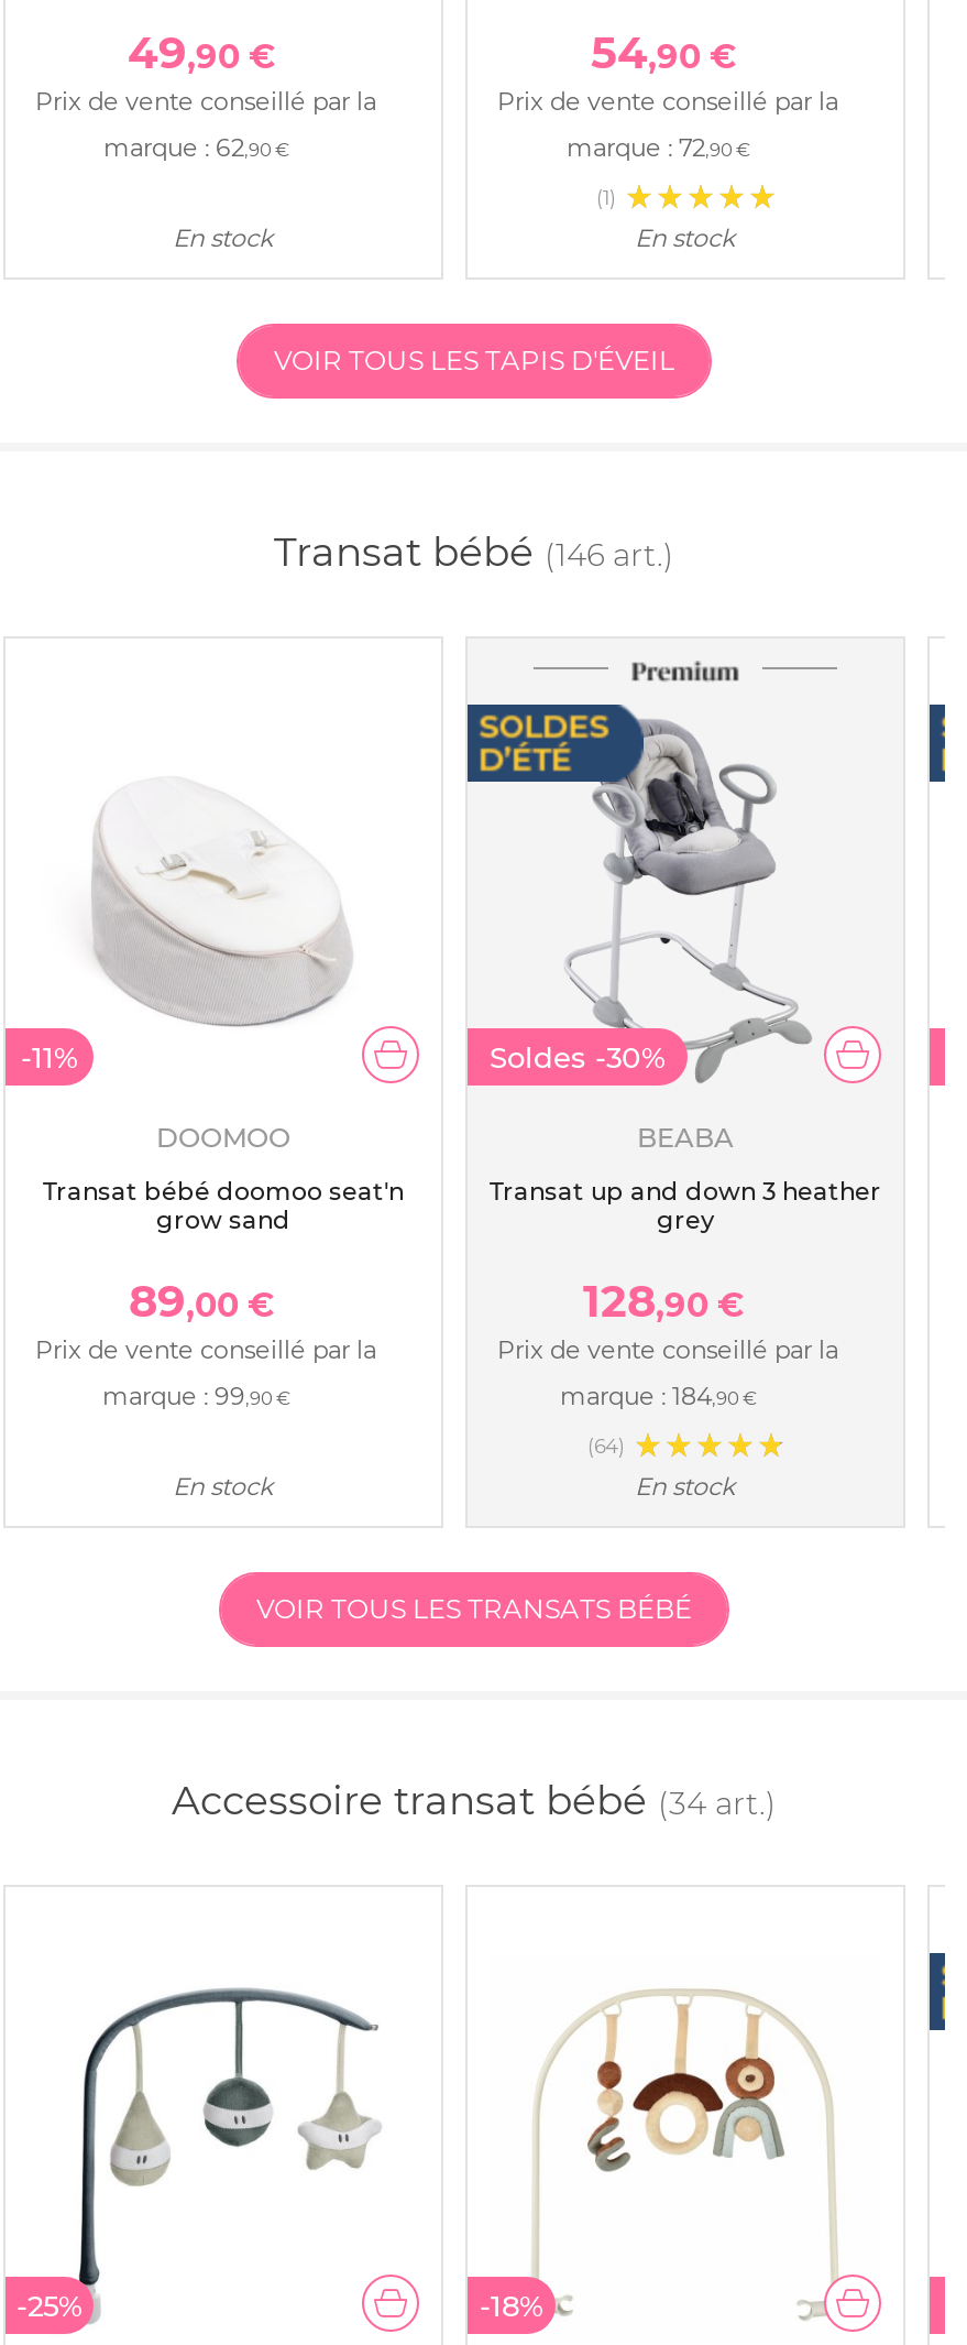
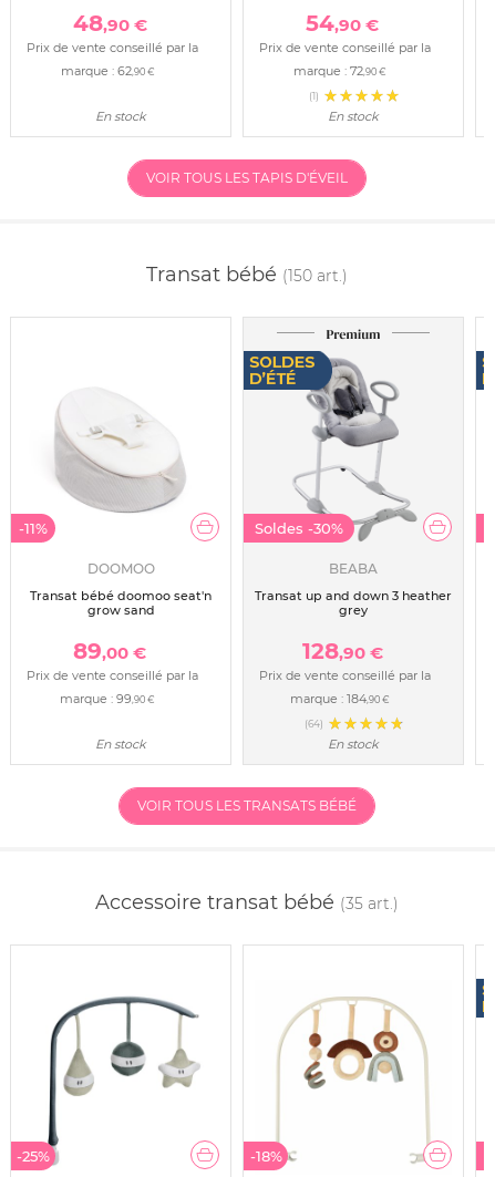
- 49,90 €
+ 48,90 €

- Transat bébé (146 art.)
+ Transat bébé (150 art.)

- Accessoire transat bébé (34 art.)
+ Accessoire transat bébé (35 art.)
